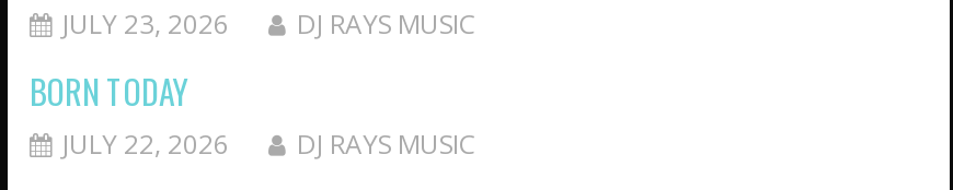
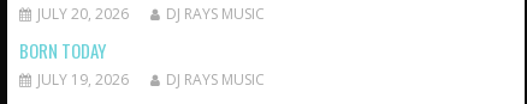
- JULY 23, 2026 DJ RAYS MUSIC
+ JULY 20, 2026 DJ RAYS MUSIC

- JULY 22, 2026 DJ RAYS MUSIC
+ JULY 19, 2026 DJ RAYS MUSIC
